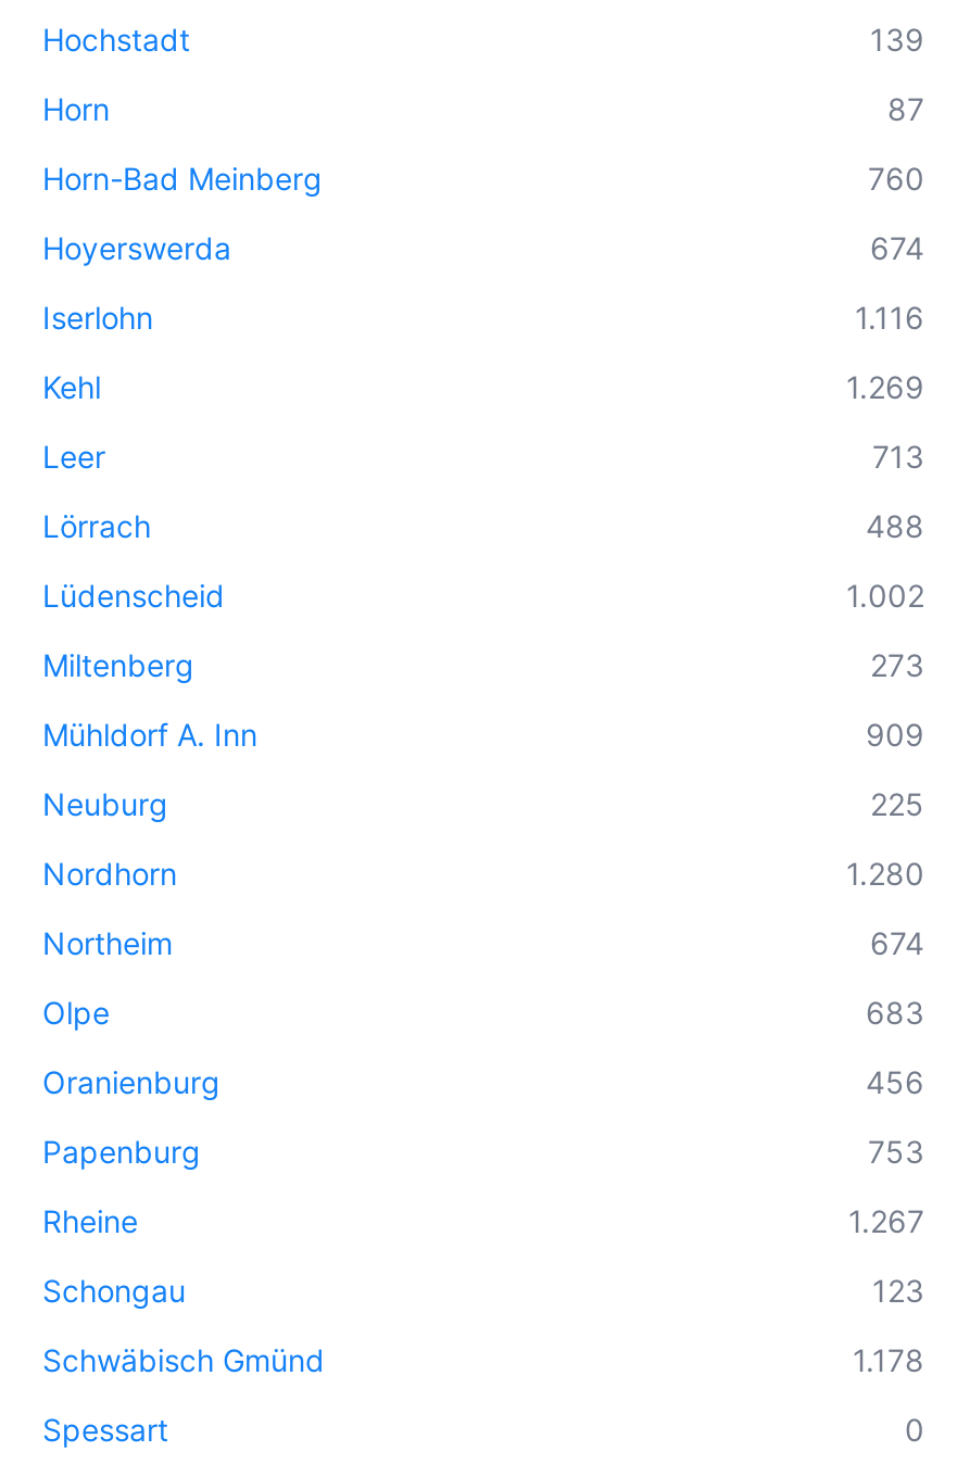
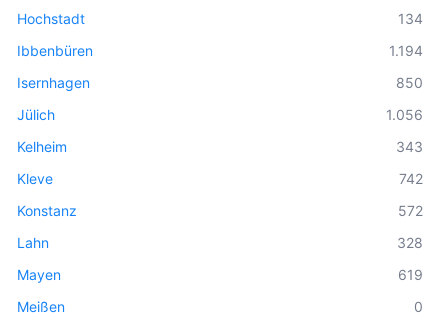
- 139
- Horn
- 87
- Horn-Bad Meinberg
- 760
- Hoyerswerda
- 674
- Iserlohn
- 1.116
- Kehl
- 1.269
- Leer
- 713
- Lörrach
- 488
- Lüdenscheid
- 1.002
- Miltenberg
- 273
- Mühldorf A. Inn
- 909
- Neuburg
- 225
- Nordhorn
- 1.280
- Northeim
- 674
- Olpe
- 683
- Oranienburg
- 456
- Papenburg
- 753
- Rheine
- 1.267
- Schongau
- 123
- Schwäbisch Gmünd
- 1.178
- Spessart
+ 134
+ Ibbenbüren
+ 1.194
+ Isernhagen
+ 850
+ Jülich
+ 1.056
+ Kelheim
+ 343
+ Kleve
+ 742
+ Konstanz
+ 572
+ Lahn
+ 328
+ Mayen
+ 619
+ Meißen
